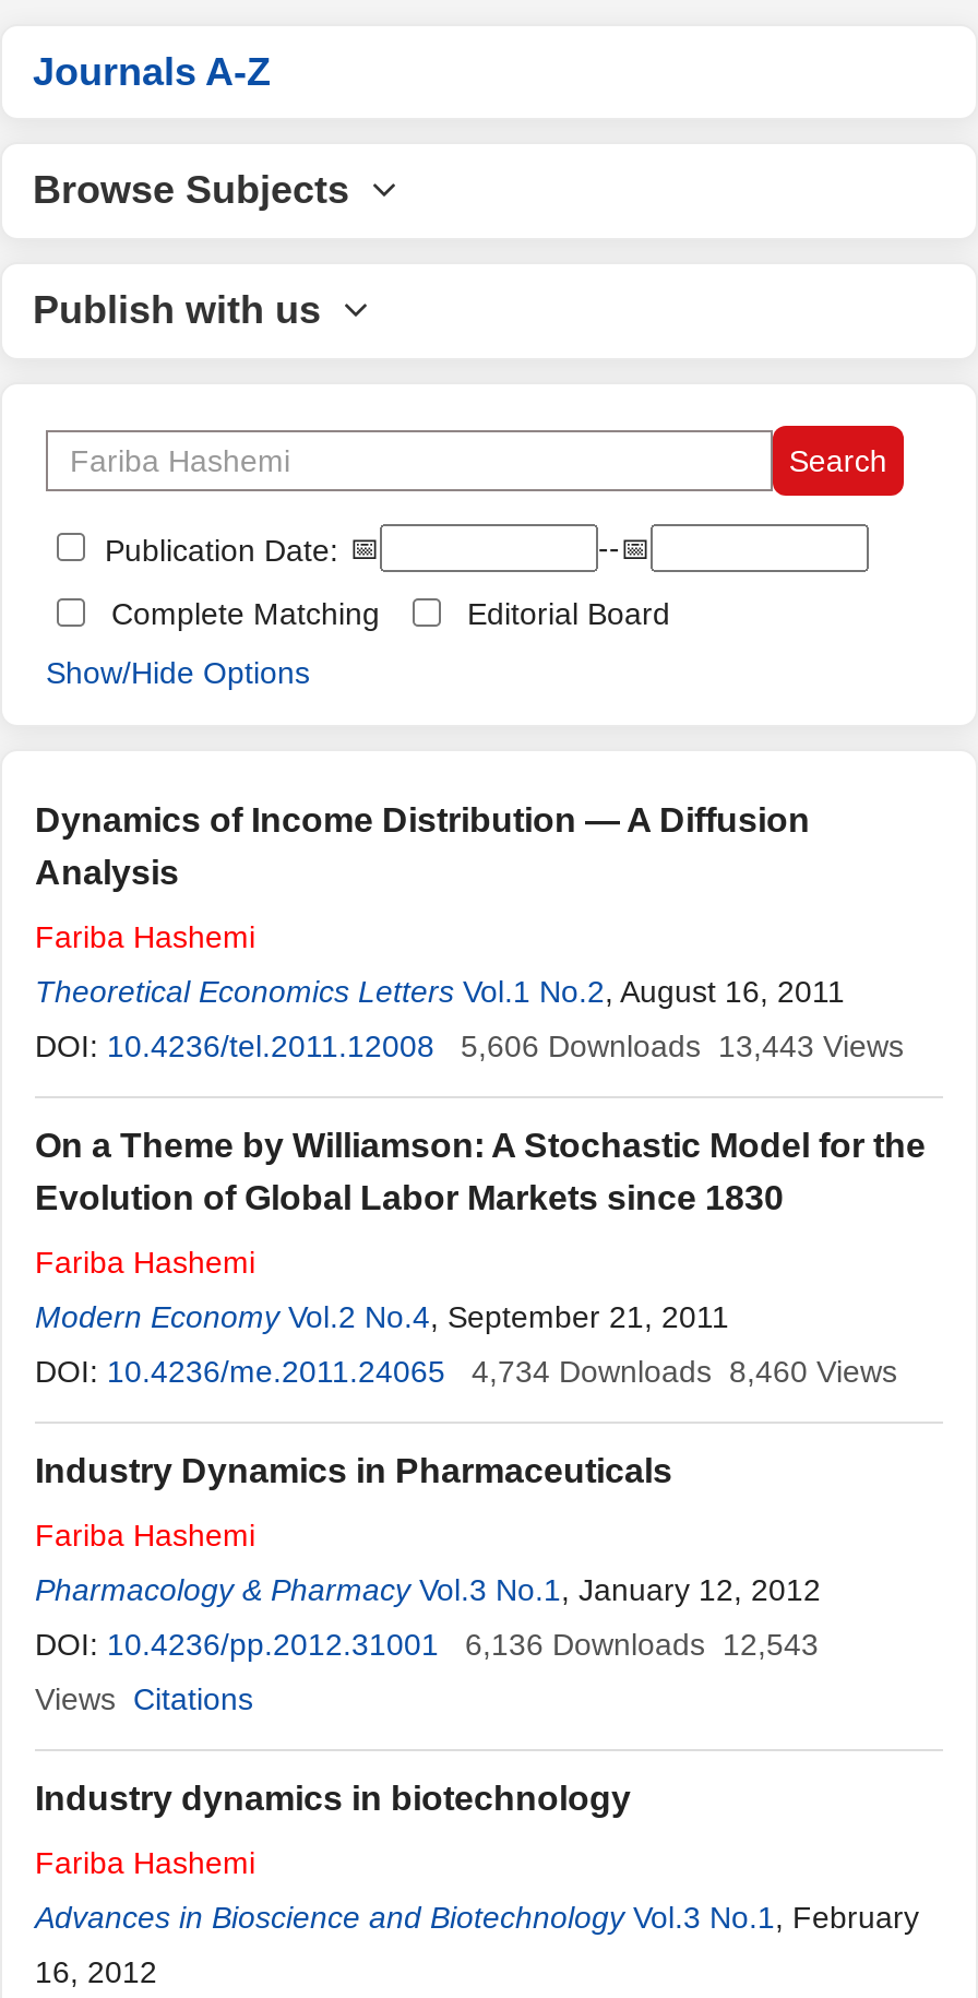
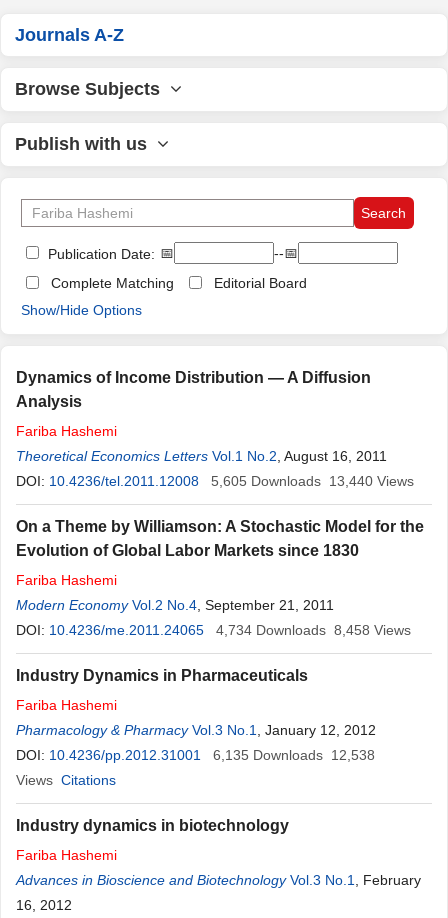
- 5,606 Downloads 13,443 Views
+ 5,605 Downloads 13,440 Views

- 4,734 Downloads 8,460 Views
+ 4,734 Downloads 8,458 Views

- DOI: 10.4236/pp.2012.31001 6,136 Downloads 12,543
+ DOI: 10.4236/pp.2012.31001 6,135 Downloads 12,538
